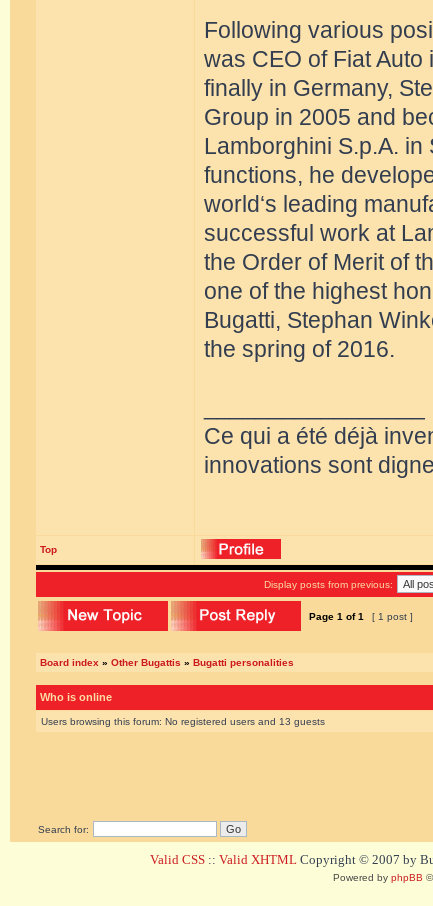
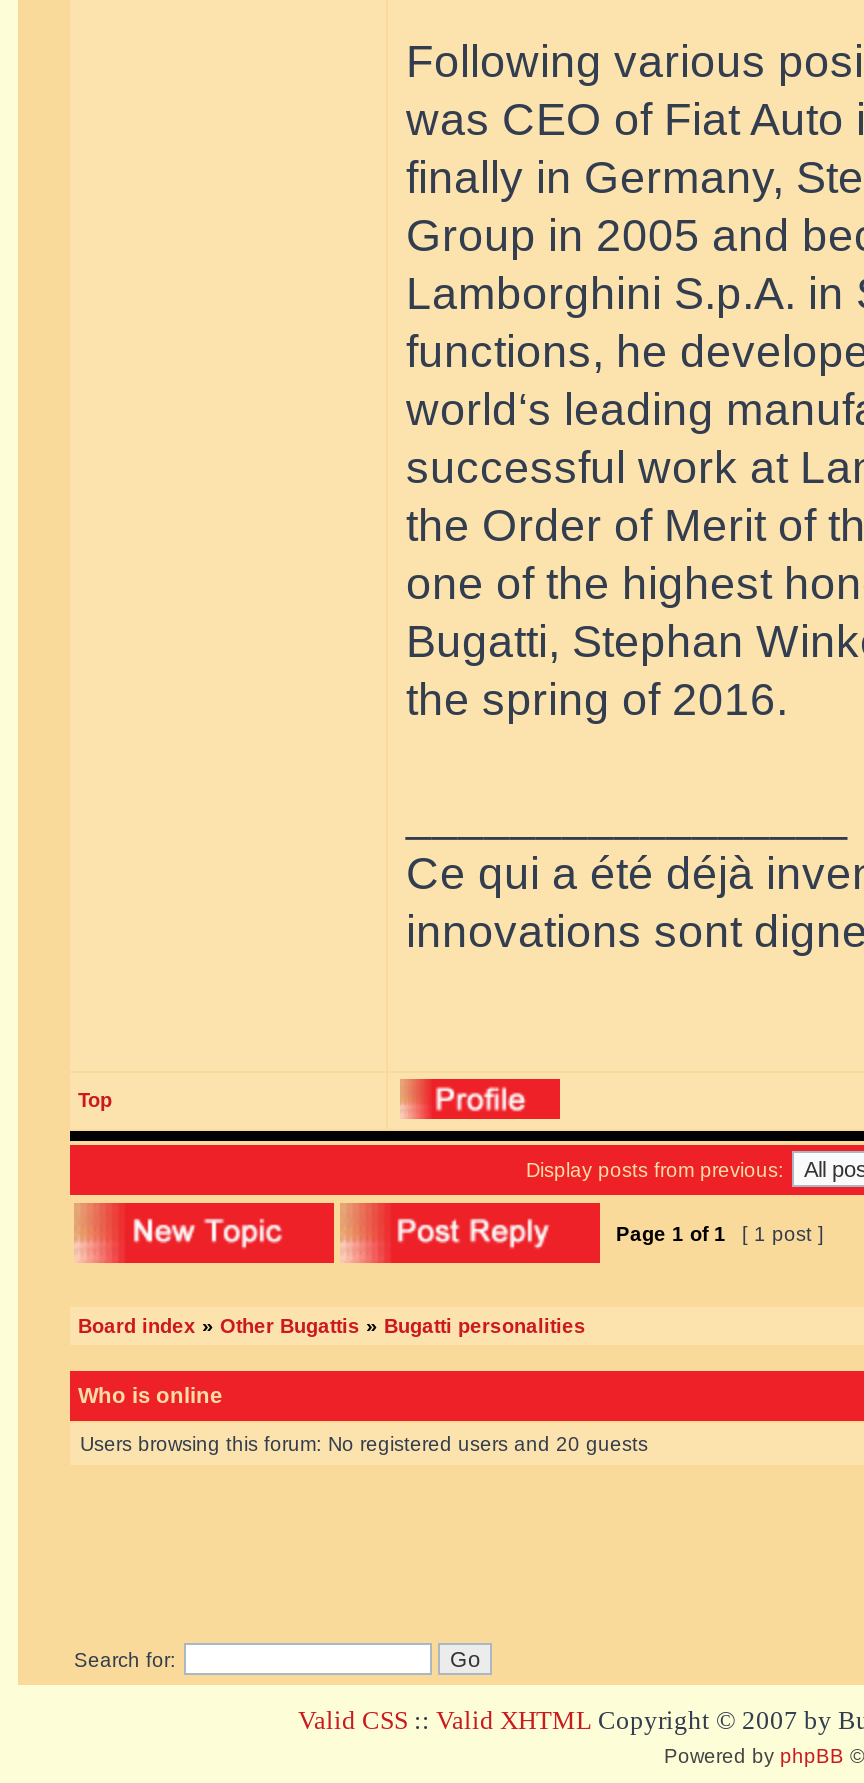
- Users browsing this forum: No registered users and 13 guests
+ Users browsing this forum: No registered users and 20 guests
